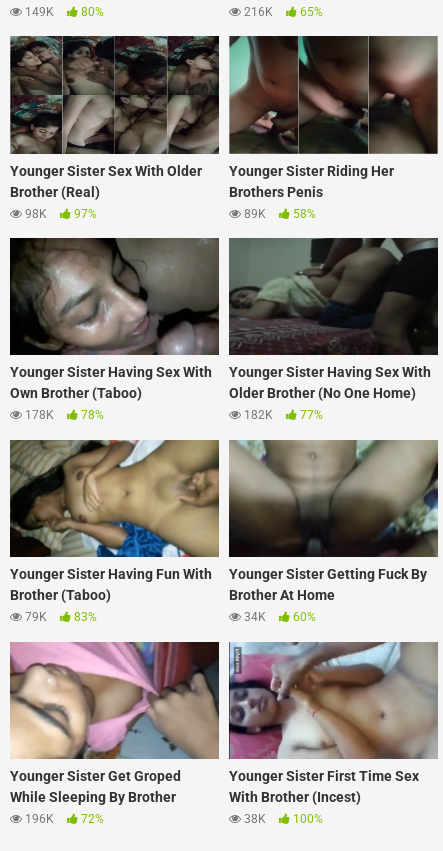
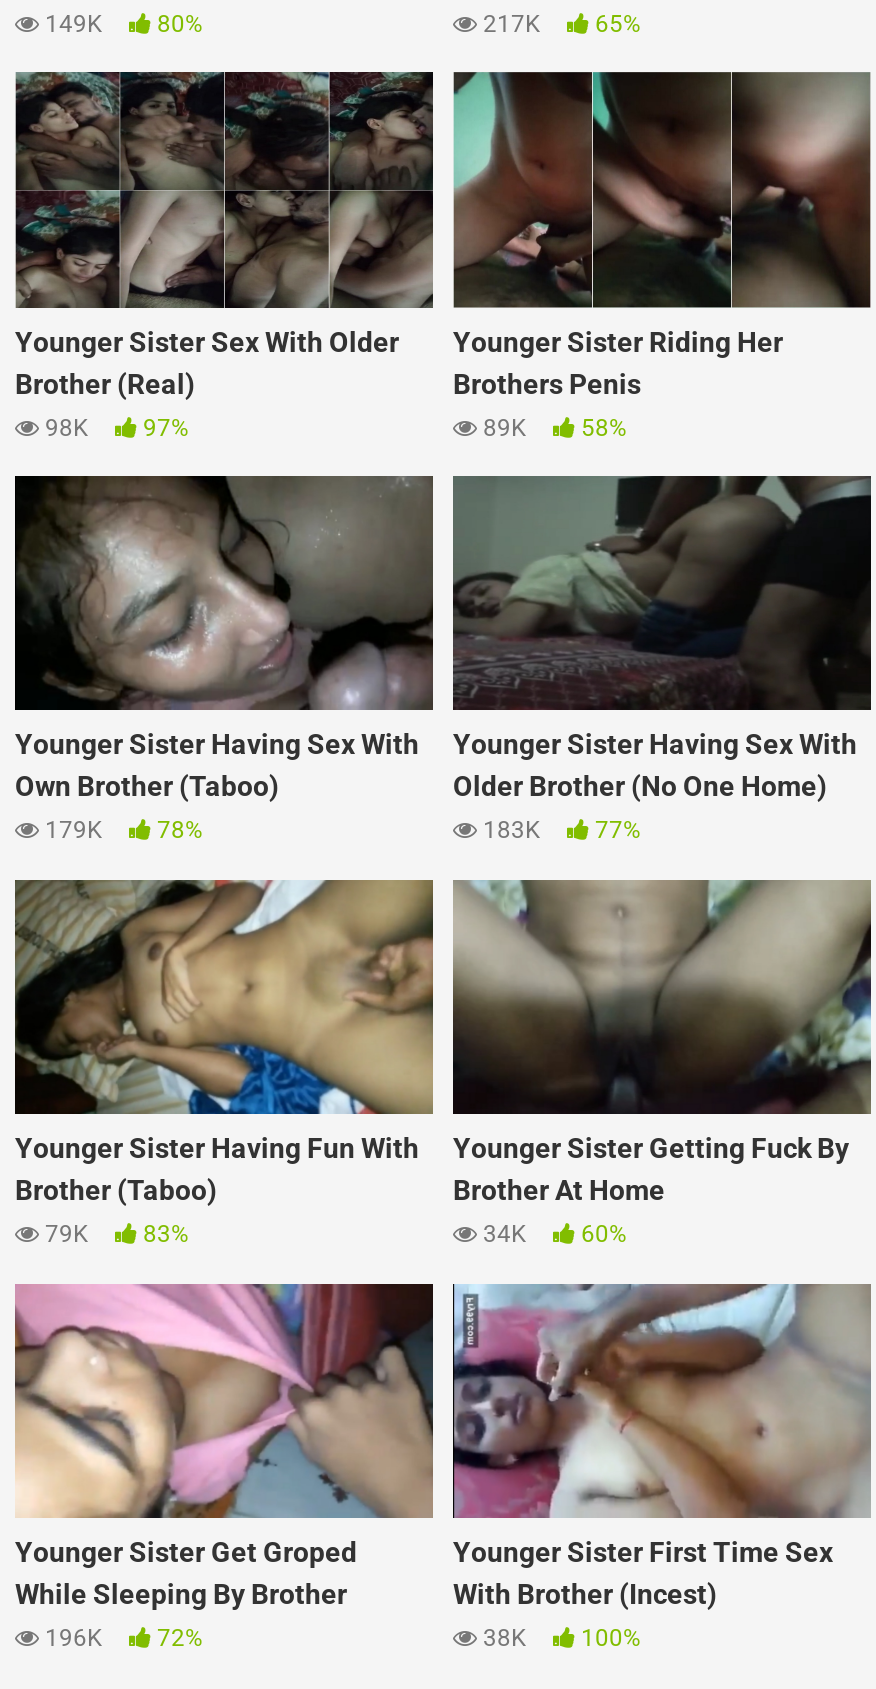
- 216K 65%
+ 217K 65%

- 178K 78%
+ 179K 78%

- 182K 77%
+ 183K 77%
